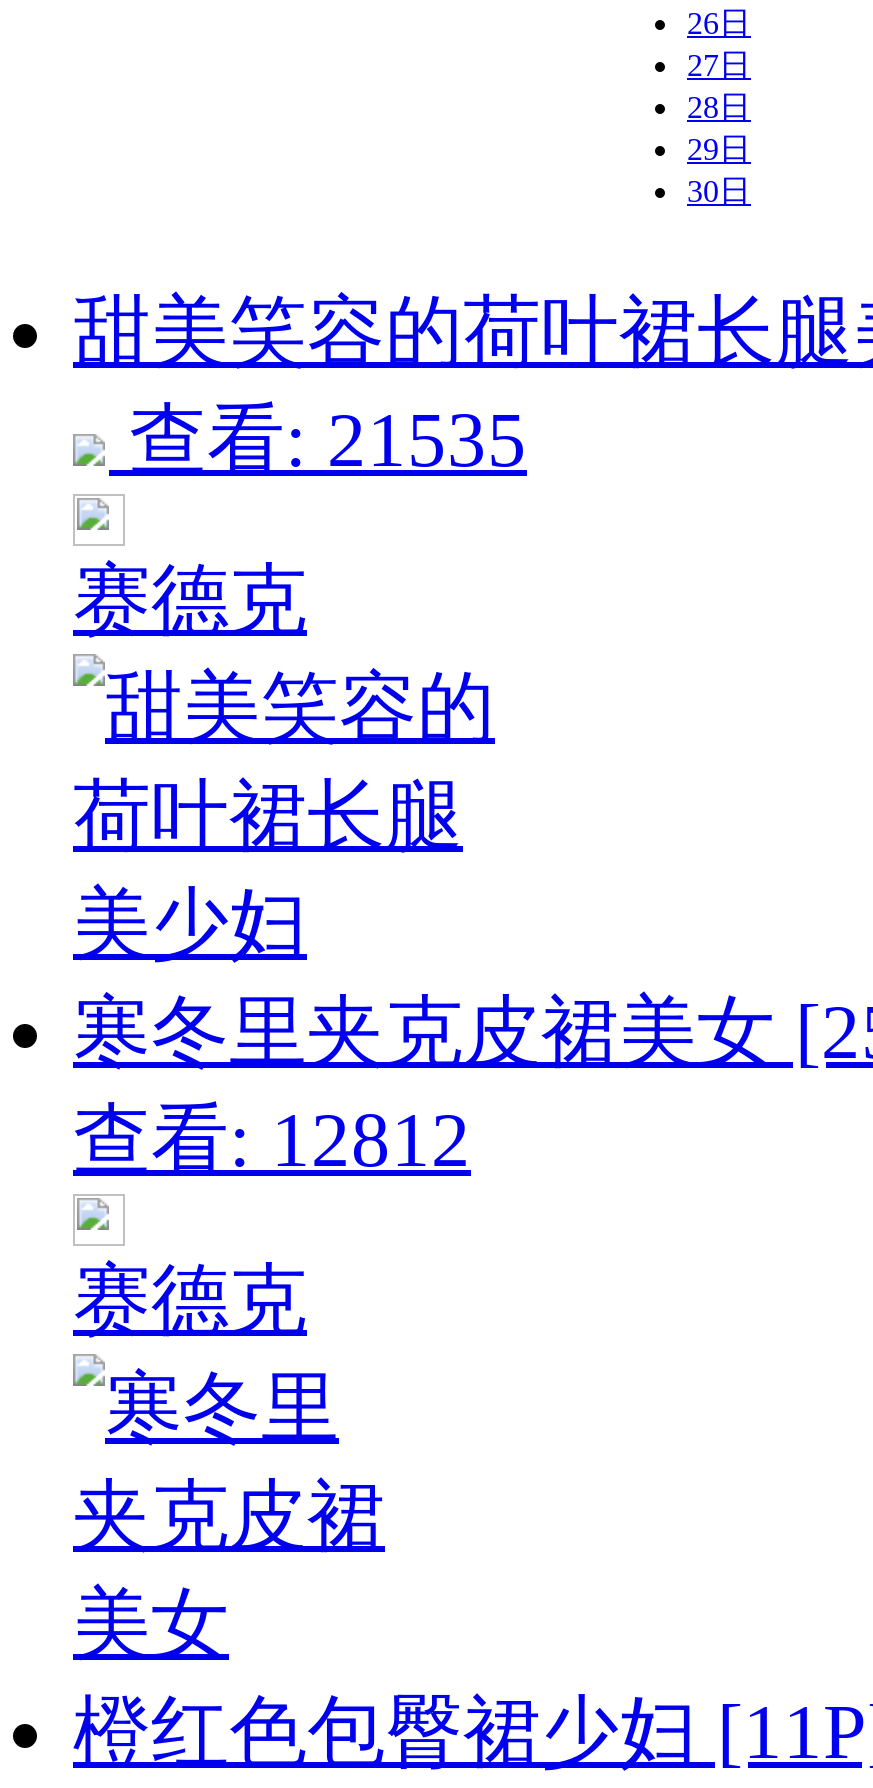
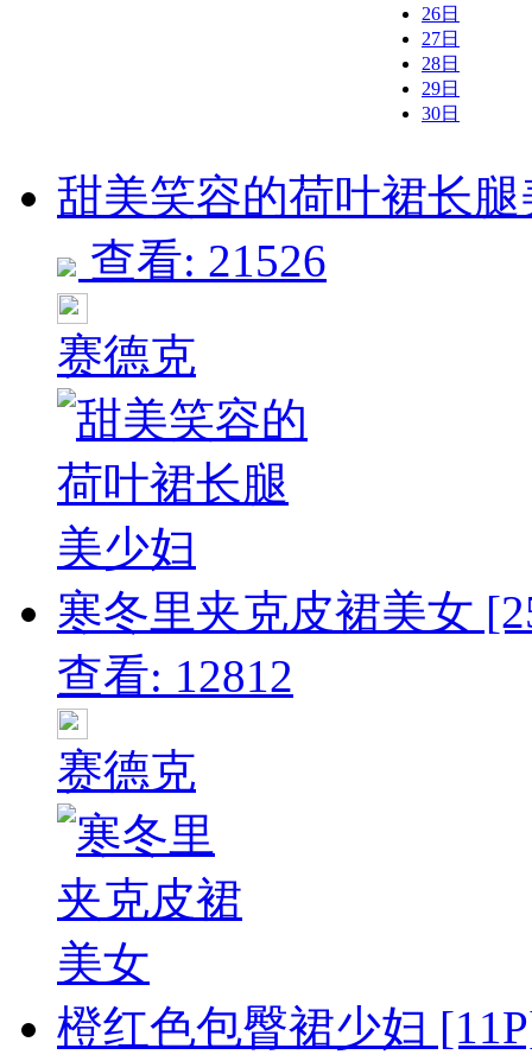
- 查看: 21535
+ 查看: 21526
